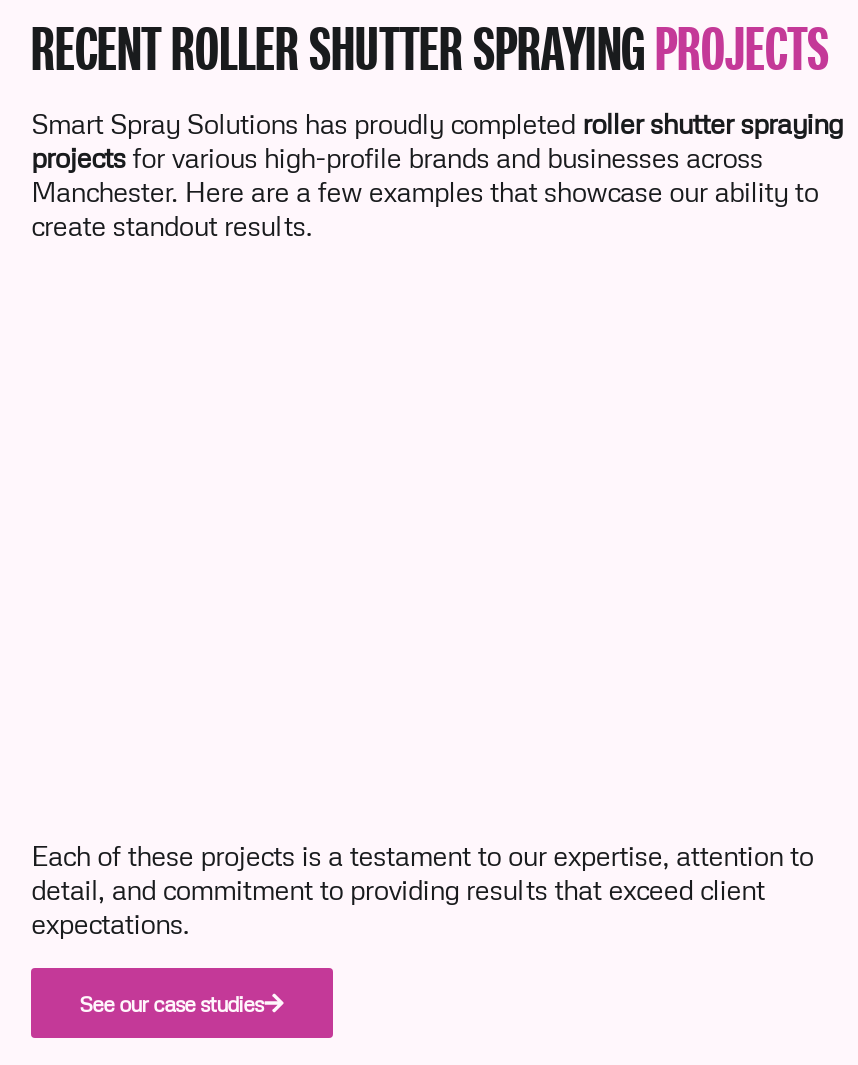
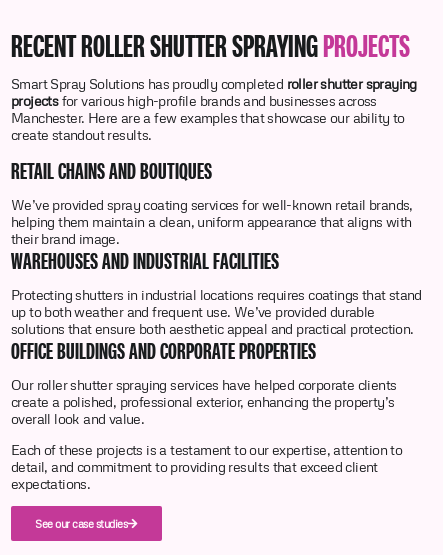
+ RETAIL CHAINS AND BOUTIQUES
+ We’ve provided spray coating services for well-known retail brands,
+ helping them maintain a clean, uniform appearance that aligns with
+ their brand image.
+ WAREHOUSES AND INDUSTRIAL FACILITIES
+ Protecting shutters in industrial locations requires coatings that stand
+ up to both weather and frequent use. We’ve provided durable
+ solutions that ensure both aesthetic appeal and practical protection.
+ OFFICE BUILDINGS AND CORPORATE PROPERTIES
+ Our roller shutter spraying services have helped corporate clients
+ create a polished, professional exterior, enhancing the property’s
+ overall look and value.
